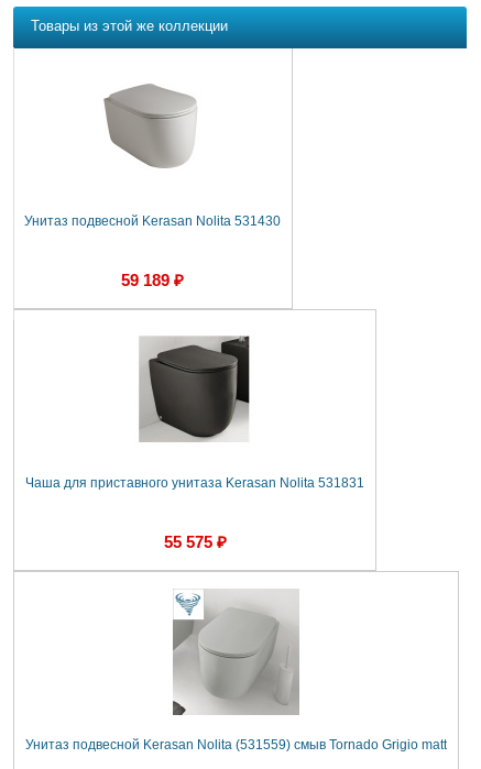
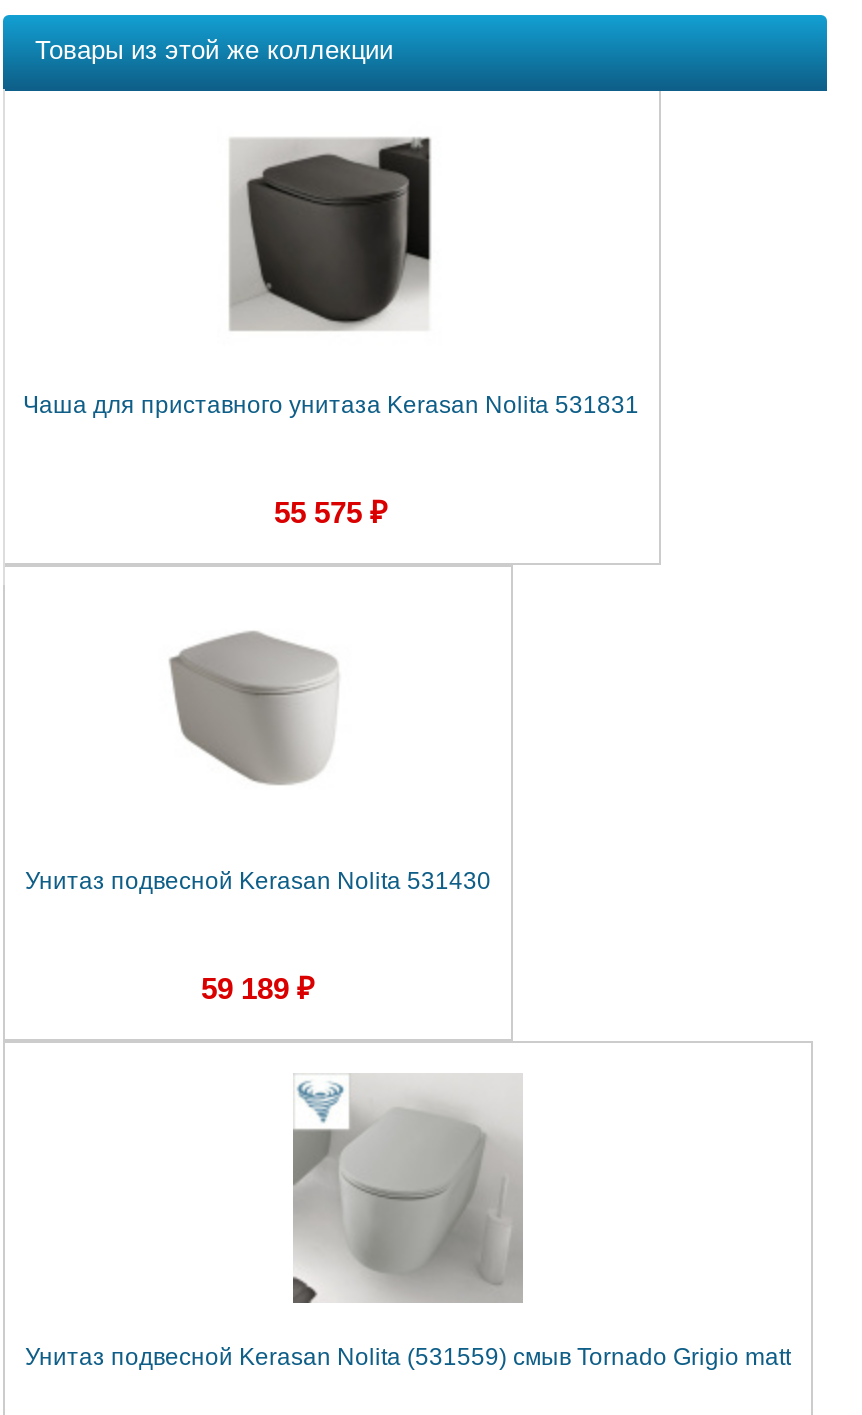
moved down: [image]

moved down: Унитаз подвесной Kerasan Nolita 531430 | 59 189 ₽

moved up: [image] | Чаша для приставного унитаза Kerasan Nolita 531831 | 55 575 ₽
